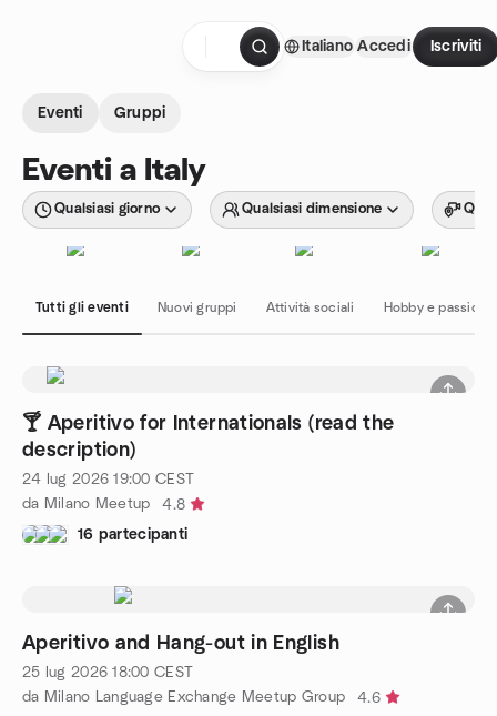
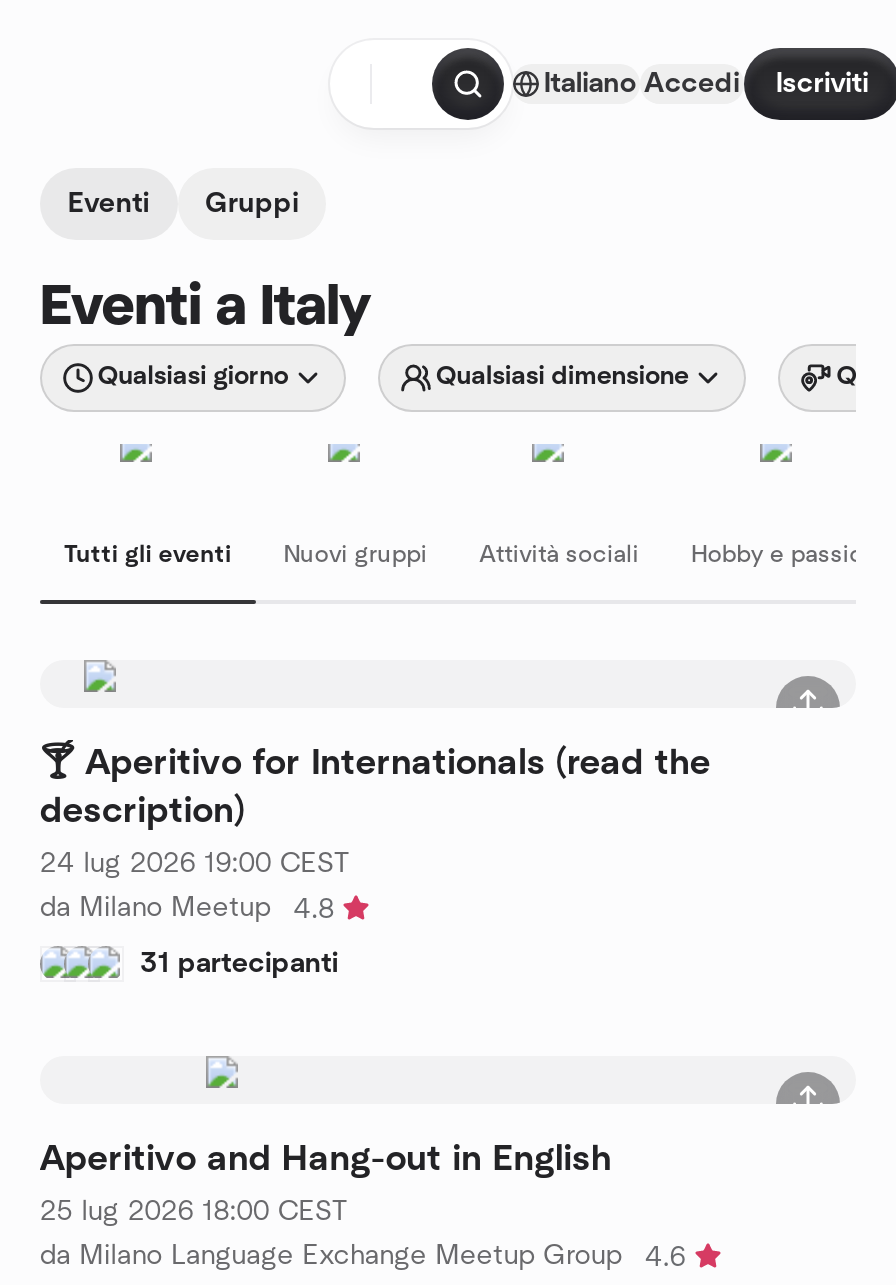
- 16 partecipanti
+ 31 partecipanti
